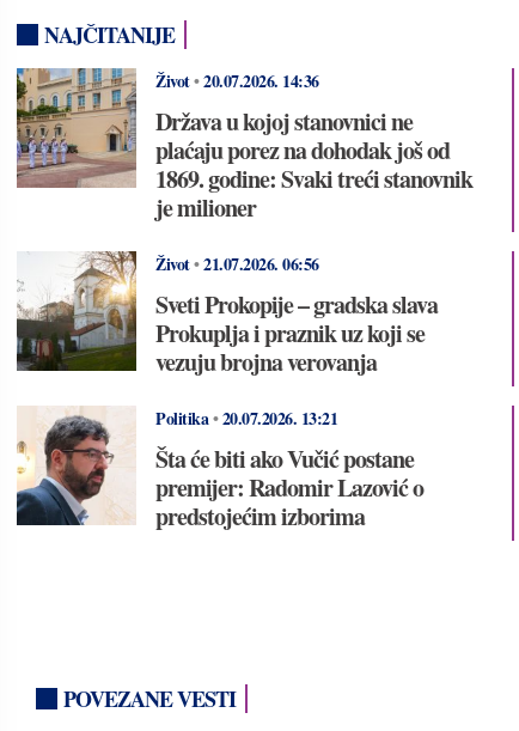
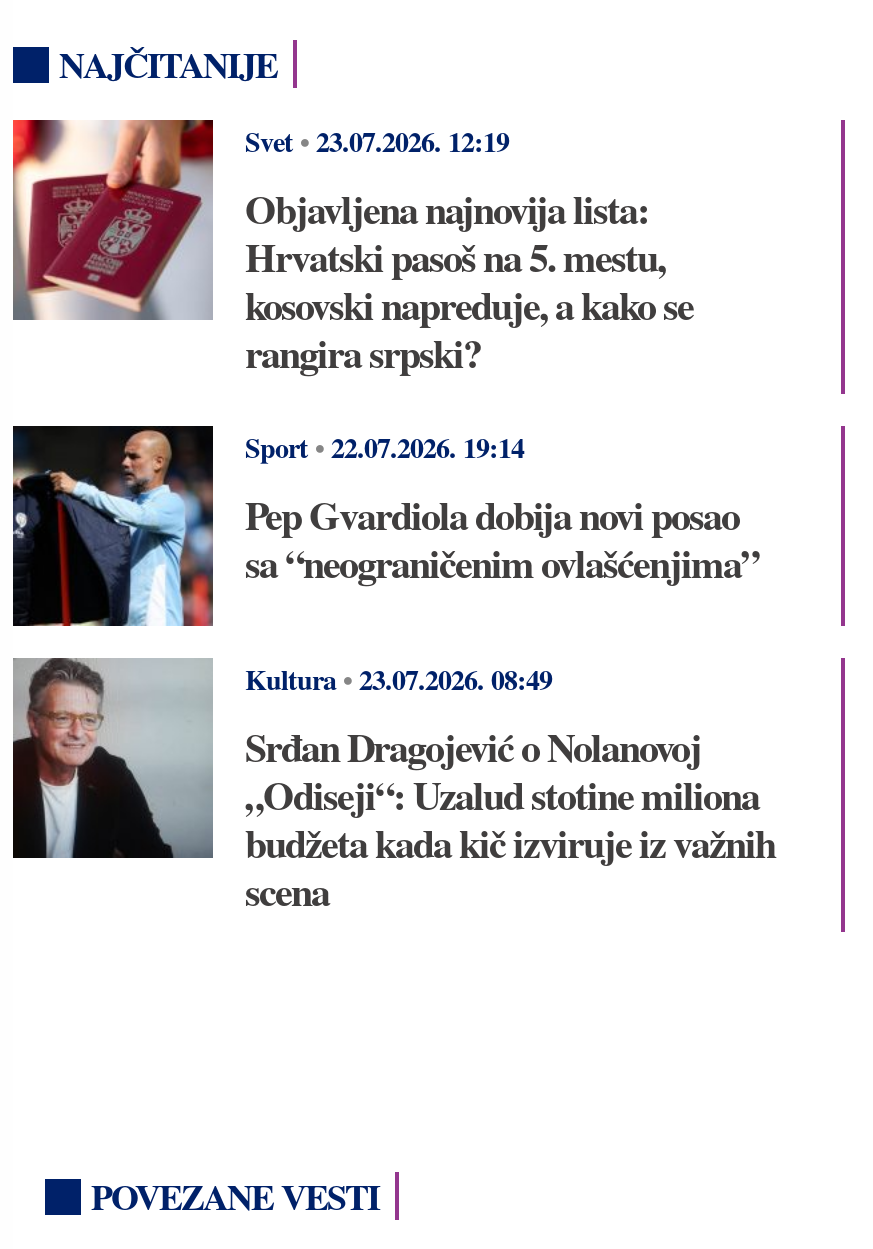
- [image]
- Život •20.07.2026. 14:36
- Država u kojoj stanovnici ne
- plaćaju porez na dohodak još od
- 1869. godine: Svaki treći stanovnik
- je milioner
+ [image]
+ Svet •23.07.2026. 12:19
+ Objavljena najnovija lista:
+ Hrvatski pasoš na 5. mestu,
+ kosovski napreduje, a kako se
+ rangira srpski?

- [image]
- Život • 21.07.2026. 06:56
- Sveti Prokopije – gradska slava
- Prokuplja i praznik uz koji se
- vezuju brojna verovanja
+ [image]
+ Sport •22.07.2026. 19:14
+ Pep Gvardiola dobija novi posao
+ sa “neograničenim ovlašćenjima”

- [image]
- Politika • 20.07.2026. 13:21
- Šta će biti ako Vučić postane
- premijer: Radomir Lazović o
- predstojećim izborima
+ [image]
+ Kultura •23.07.2026. 08:49
+ Srđan Dragojević o Nolanovoj
+ „Odiseji“: Uzalud stotine miliona
+ budžeta kada kič izviruje iz važnih
+ scena
